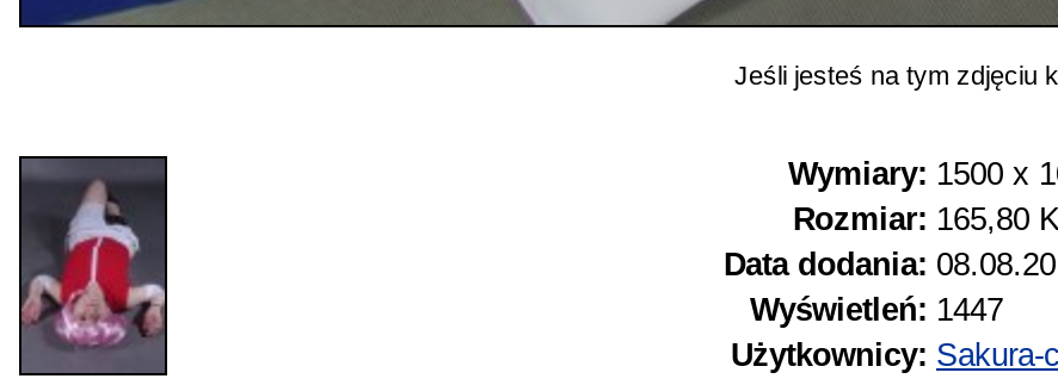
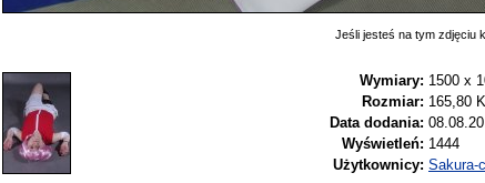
- Wyświetleń: 1447
+ Wyświetleń: 1444
